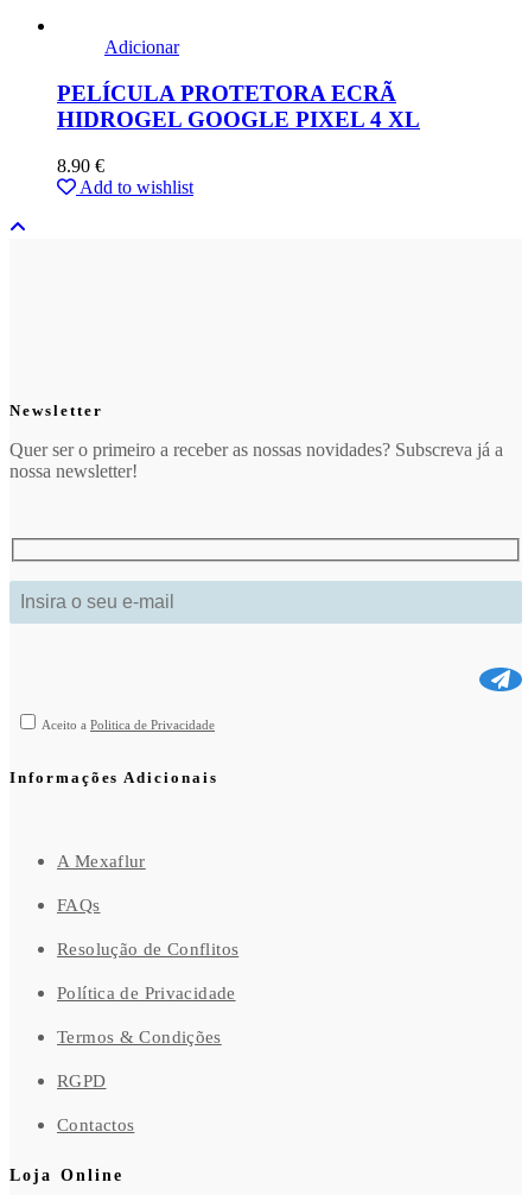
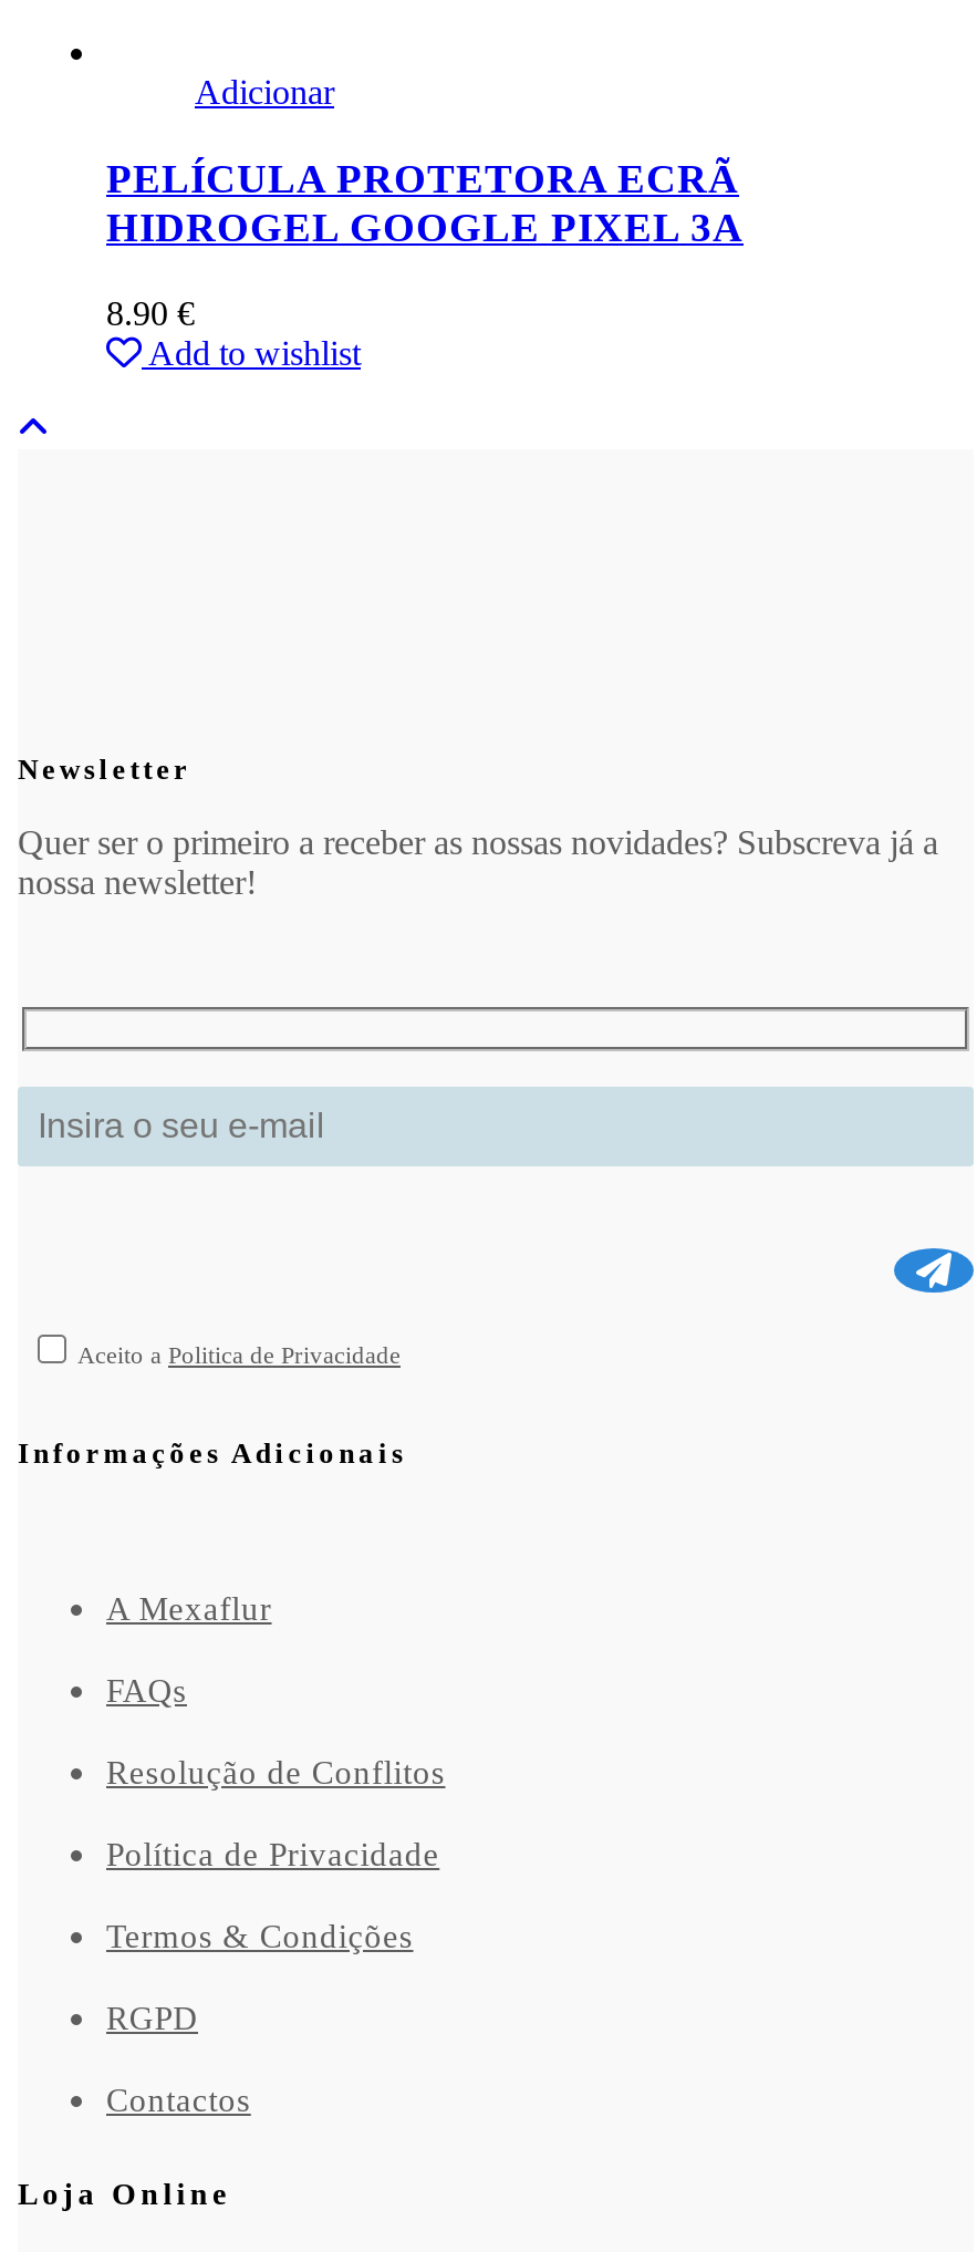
- HIDROGEL GOOGLE PIXEL 4 XL
+ HIDROGEL GOOGLE PIXEL 3A
